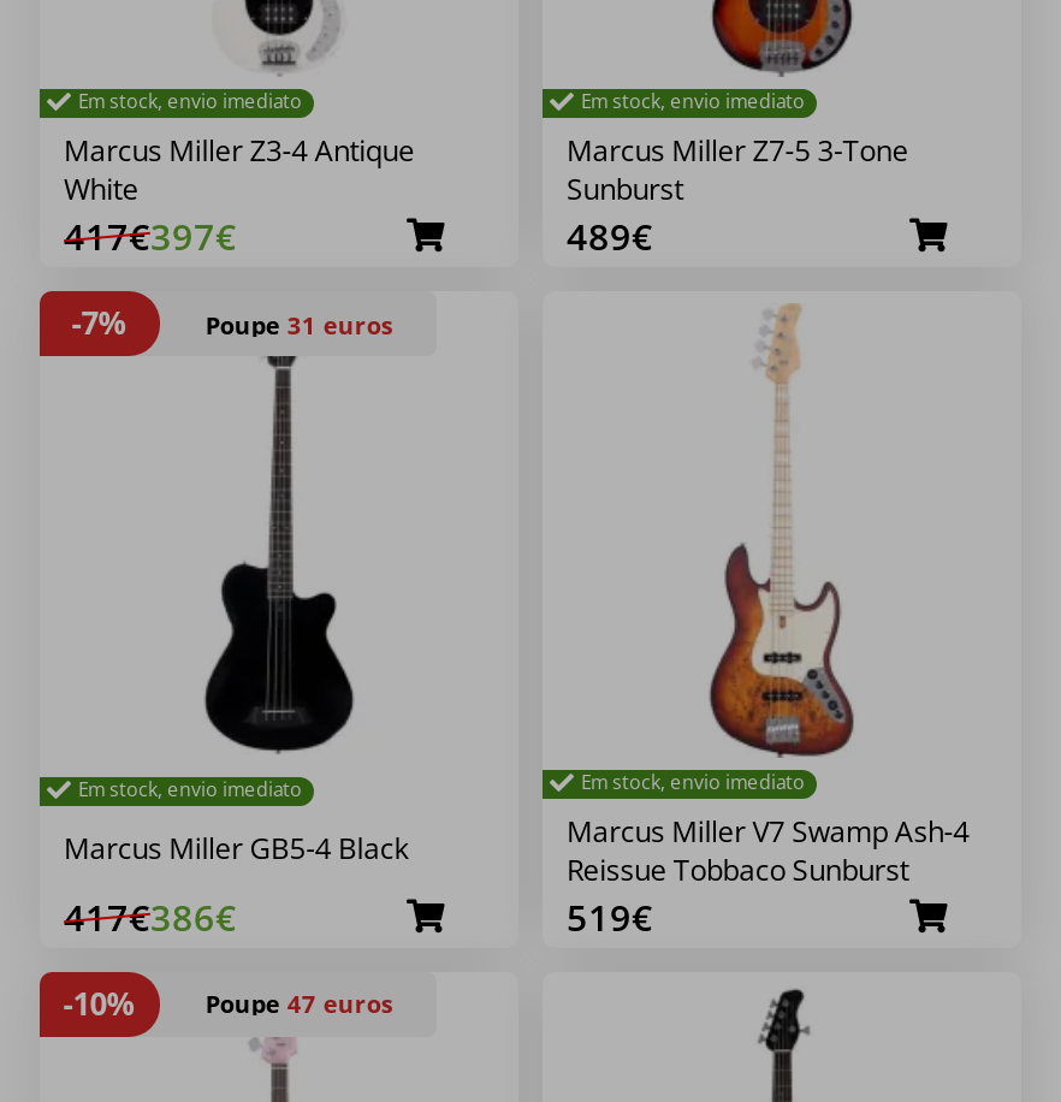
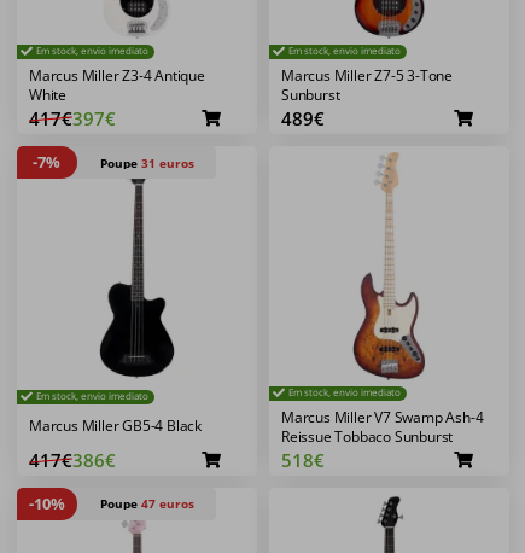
- 519€
+ 518€
